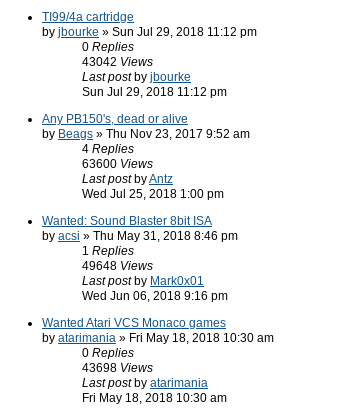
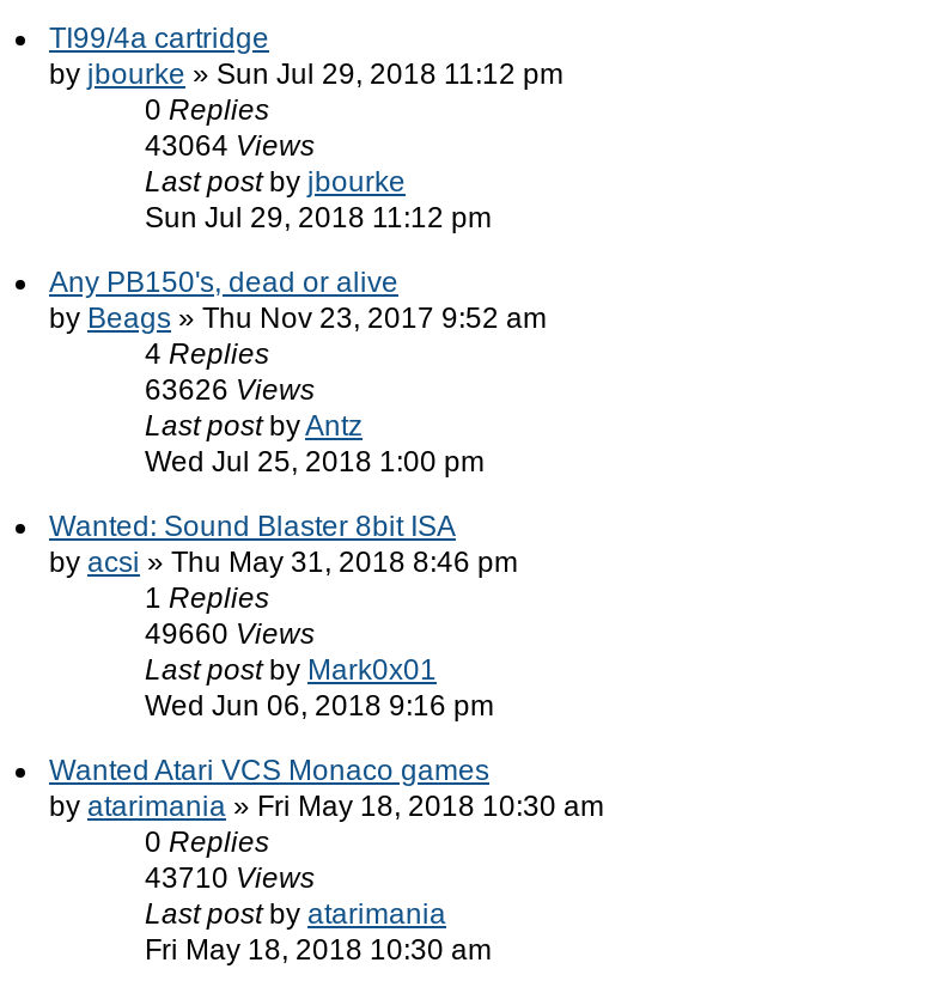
- 43042 Views
+ 43064 Views

- 63600 Views
+ 63626 Views

- 49648 Views
+ 49660 Views

- 43698 Views
+ 43710 Views
